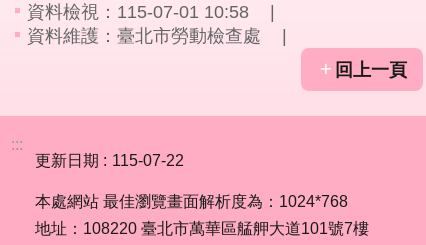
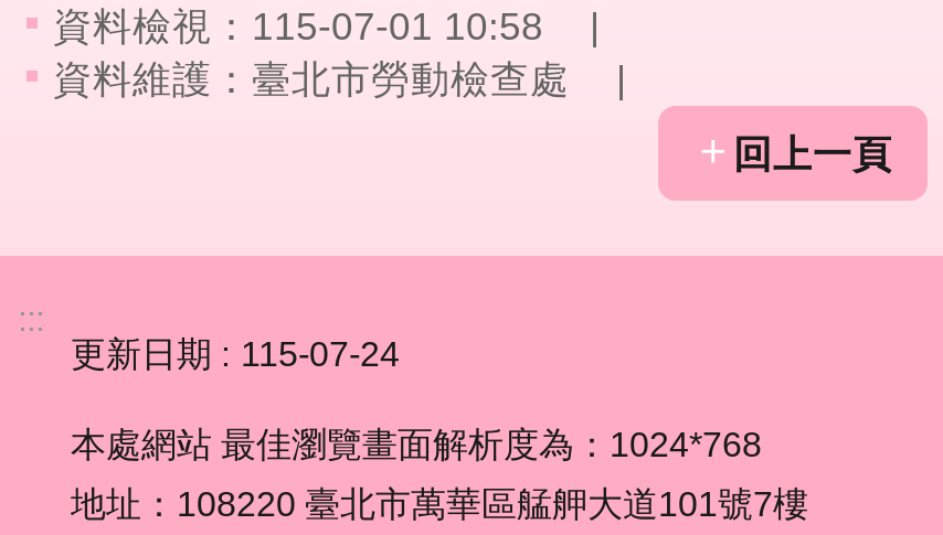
- 更新日期 115-07-22
+ 更新日期 115-07-24
